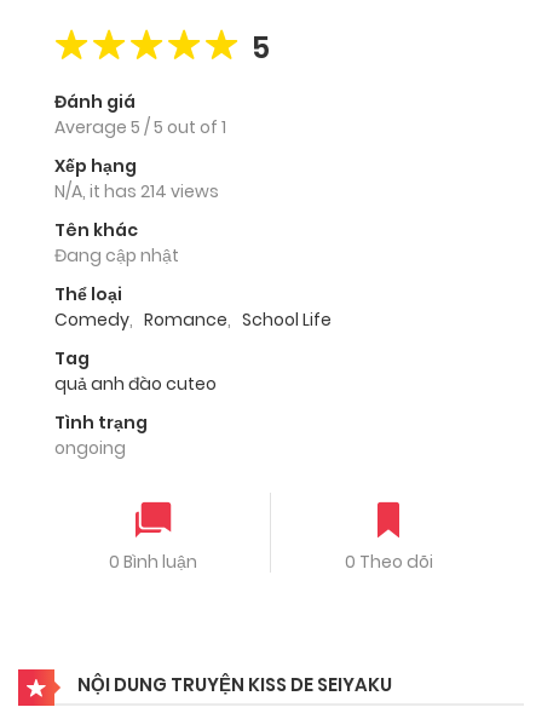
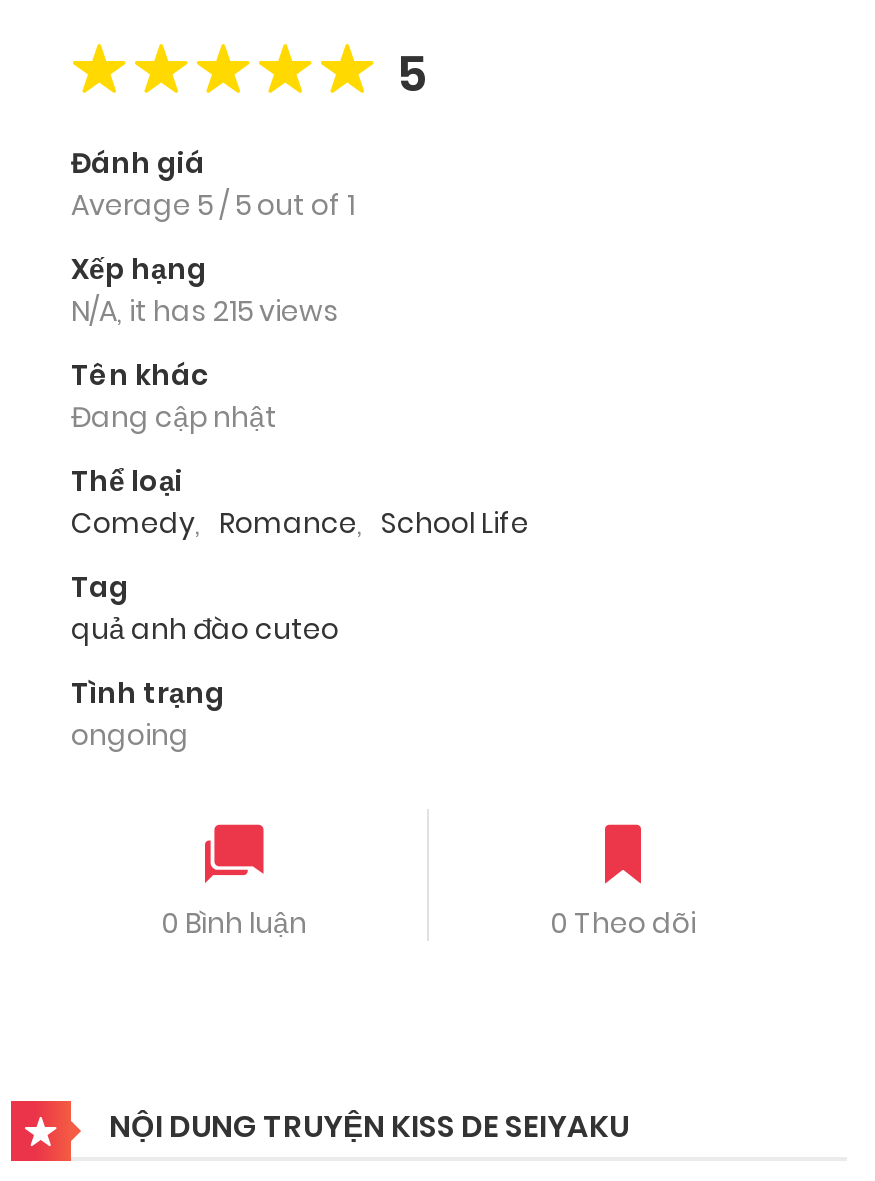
- N/A, it has 214 views
+ N/A, it has 215 views
